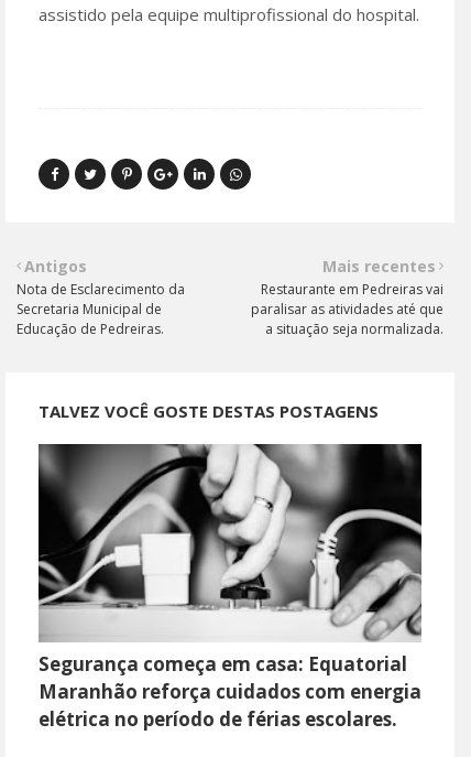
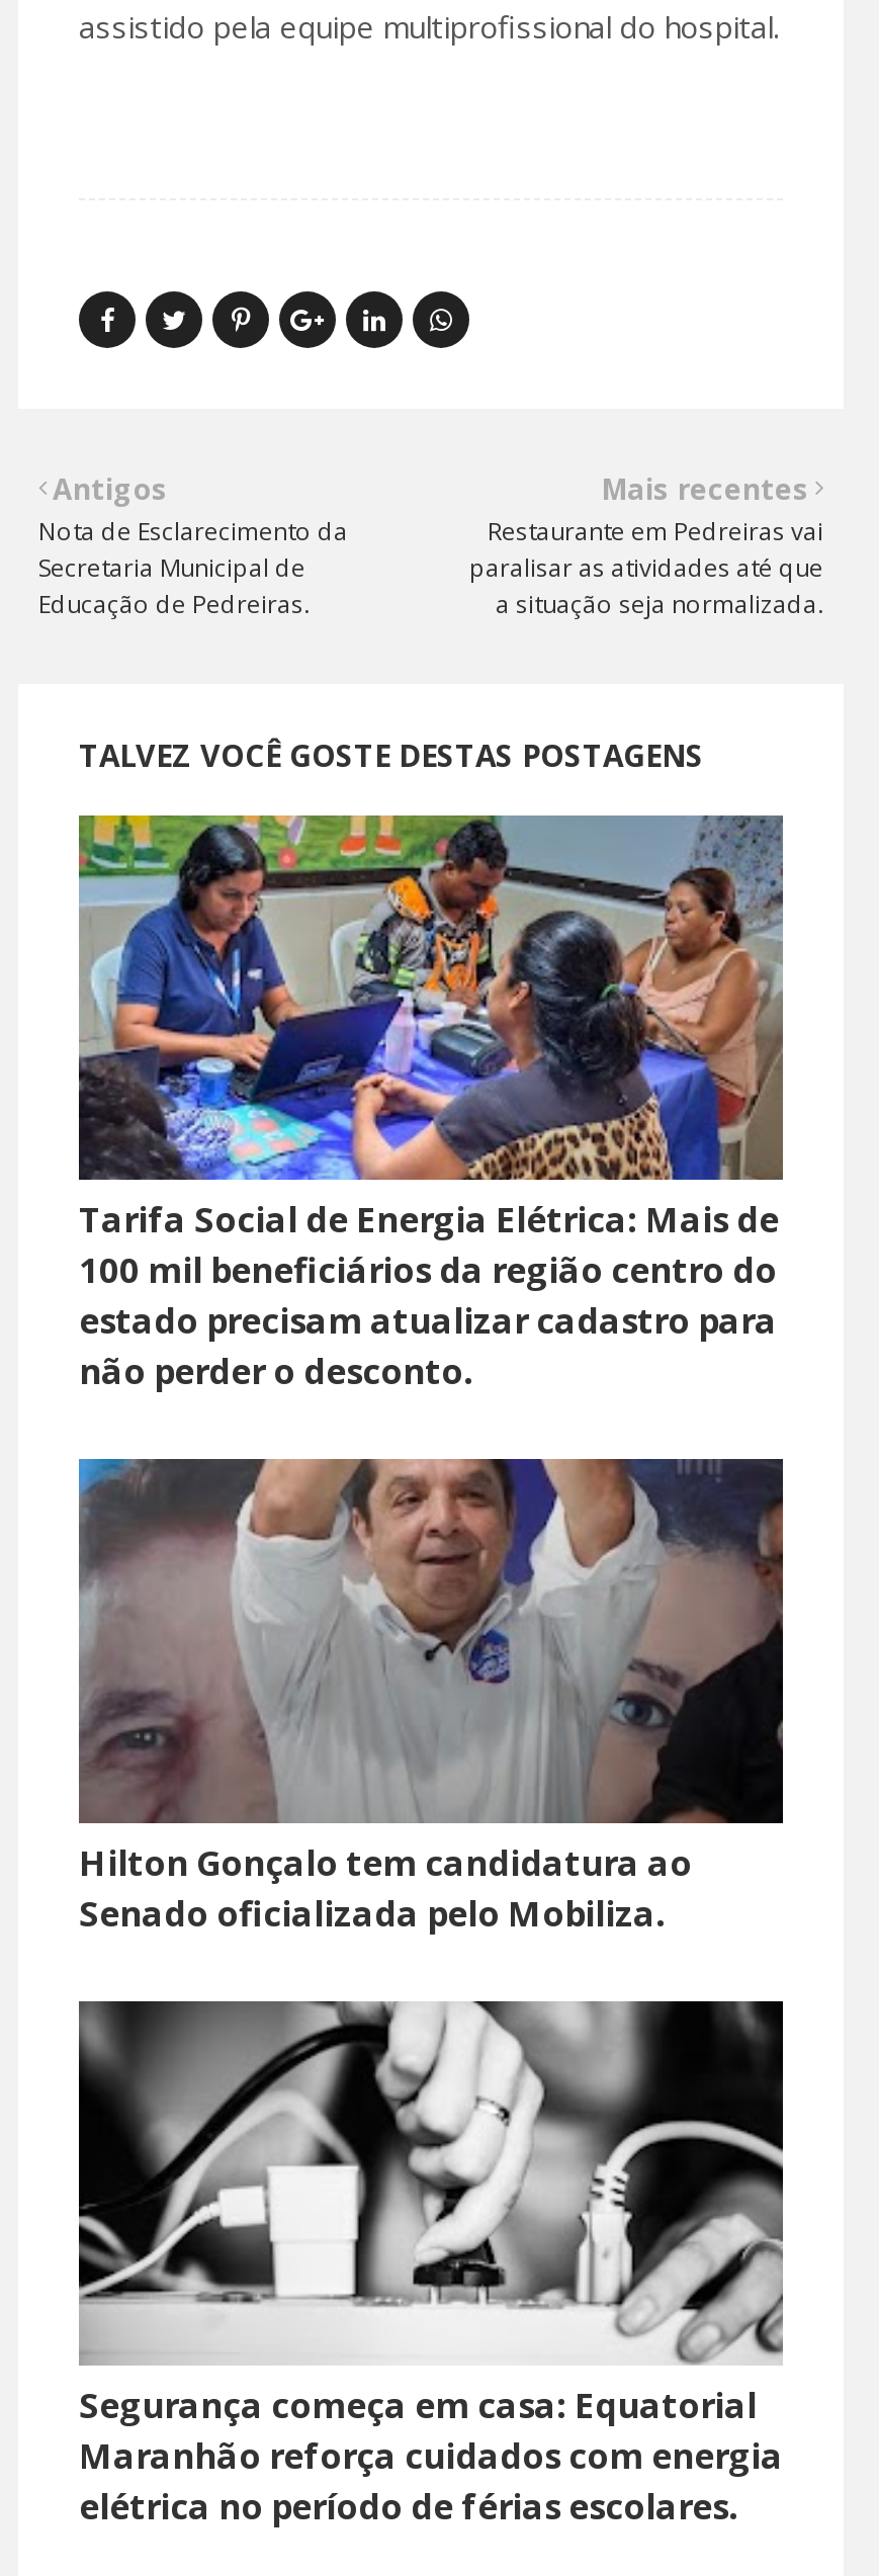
+ [image]
+ Tarifa Social de Energia Elétrica: Mais de
+ 100 mil beneficiários da região centro do
+ estado precisam atualizar cadastro para
+ não perder o desconto.

+ [image]
+ Hilton Gonçalo tem candidatura ao
+ Senado oficializada pelo Mobiliza.
